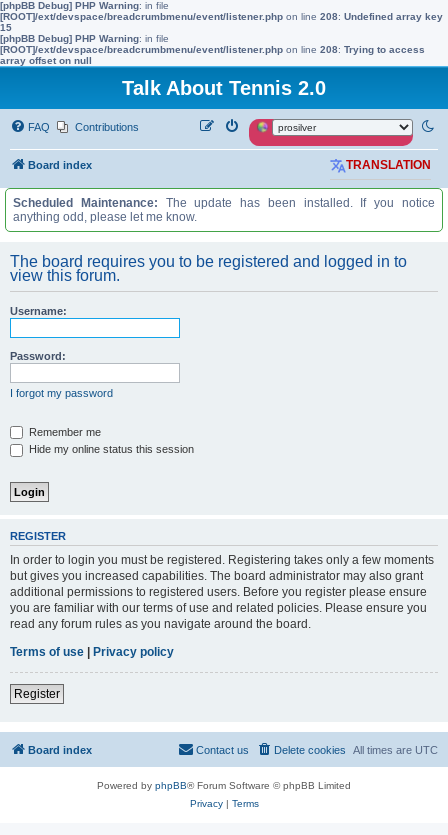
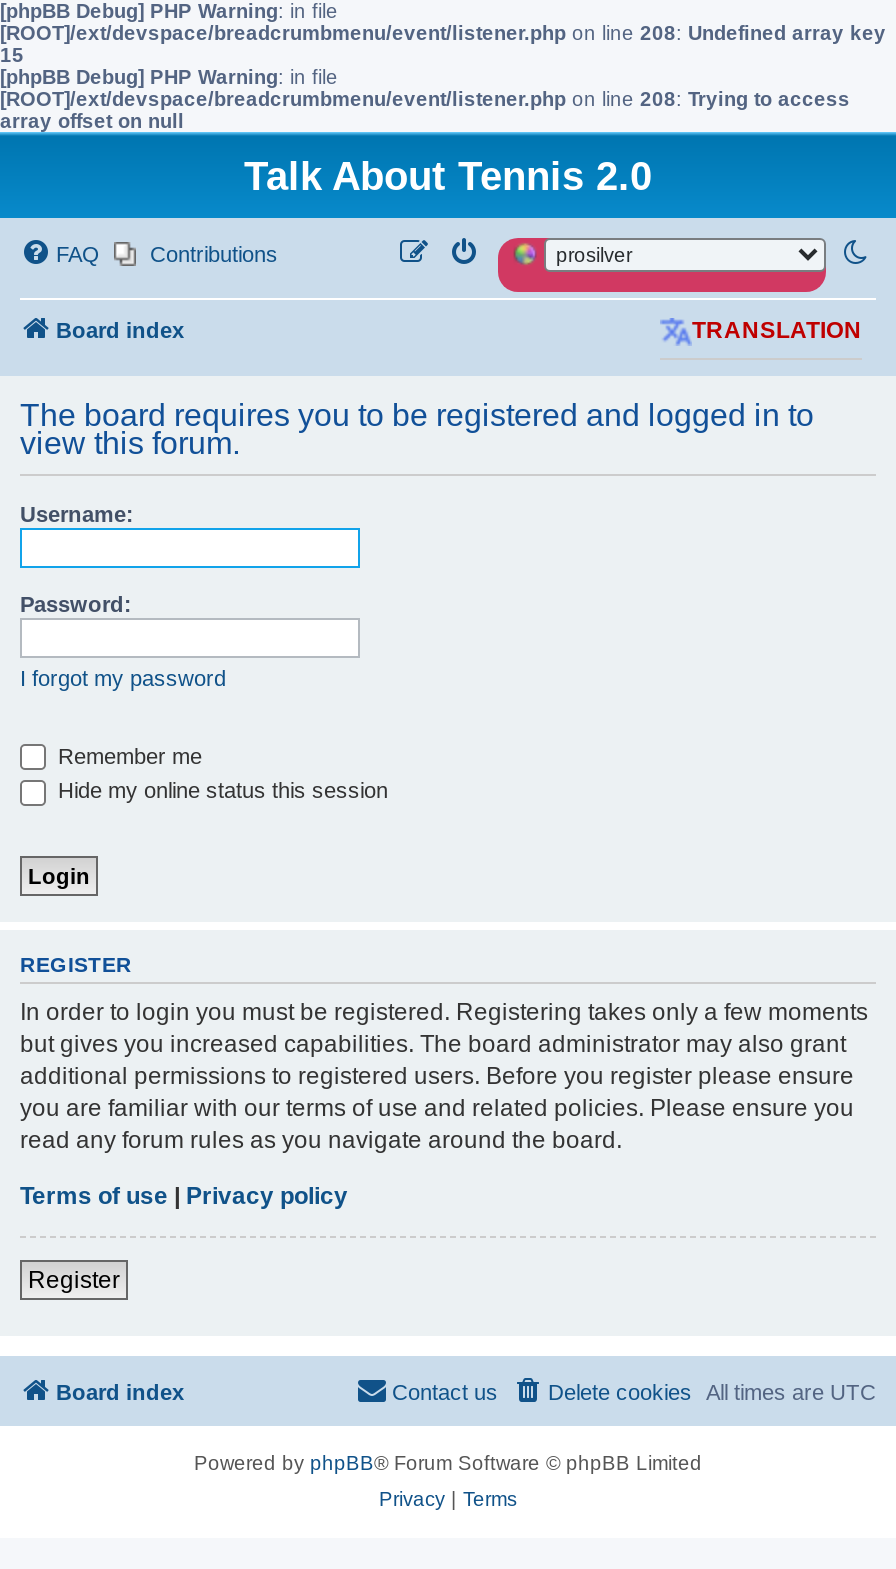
- Scheduled Maintenance: The update has been installed. If you notice
- anything odd, please let me know.
